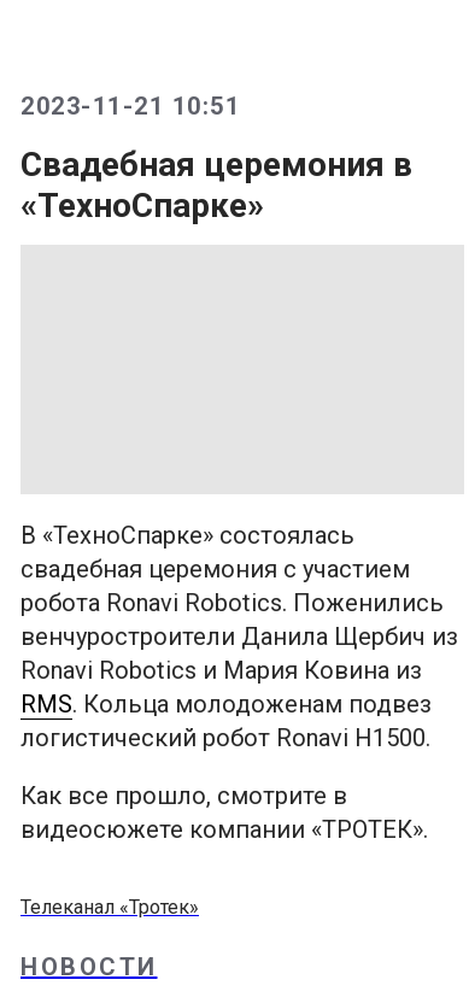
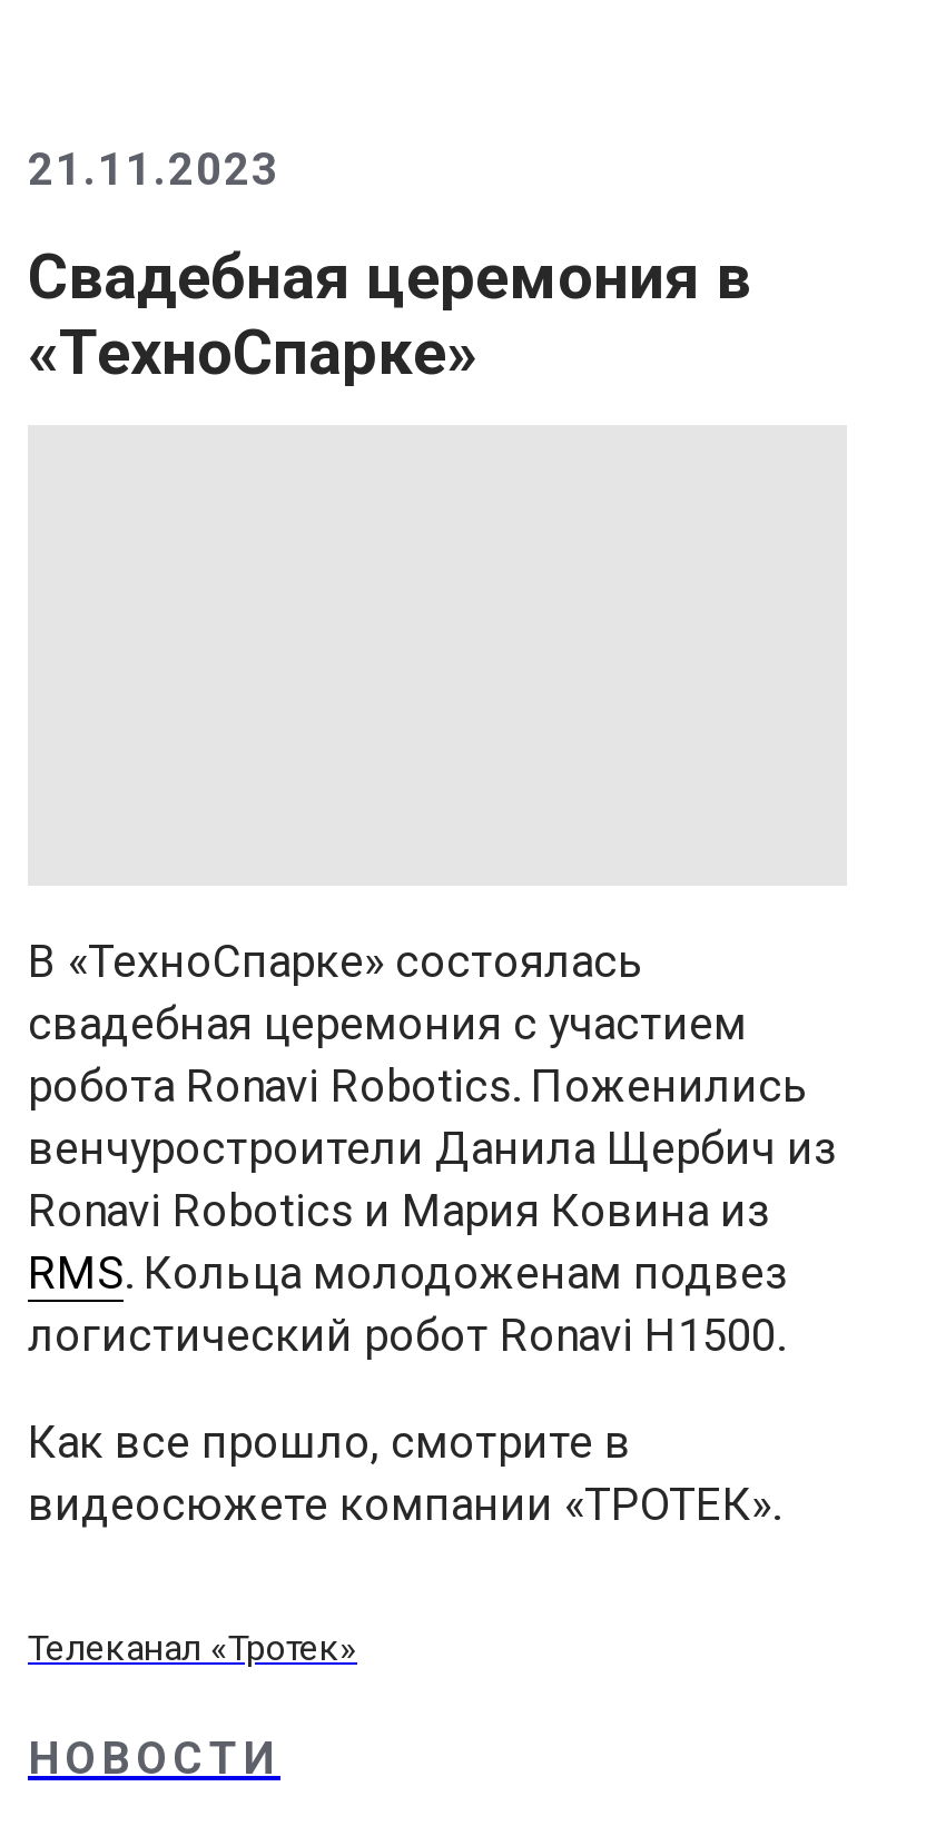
- 2023-11-21 10:51
+ 21.11.2023
